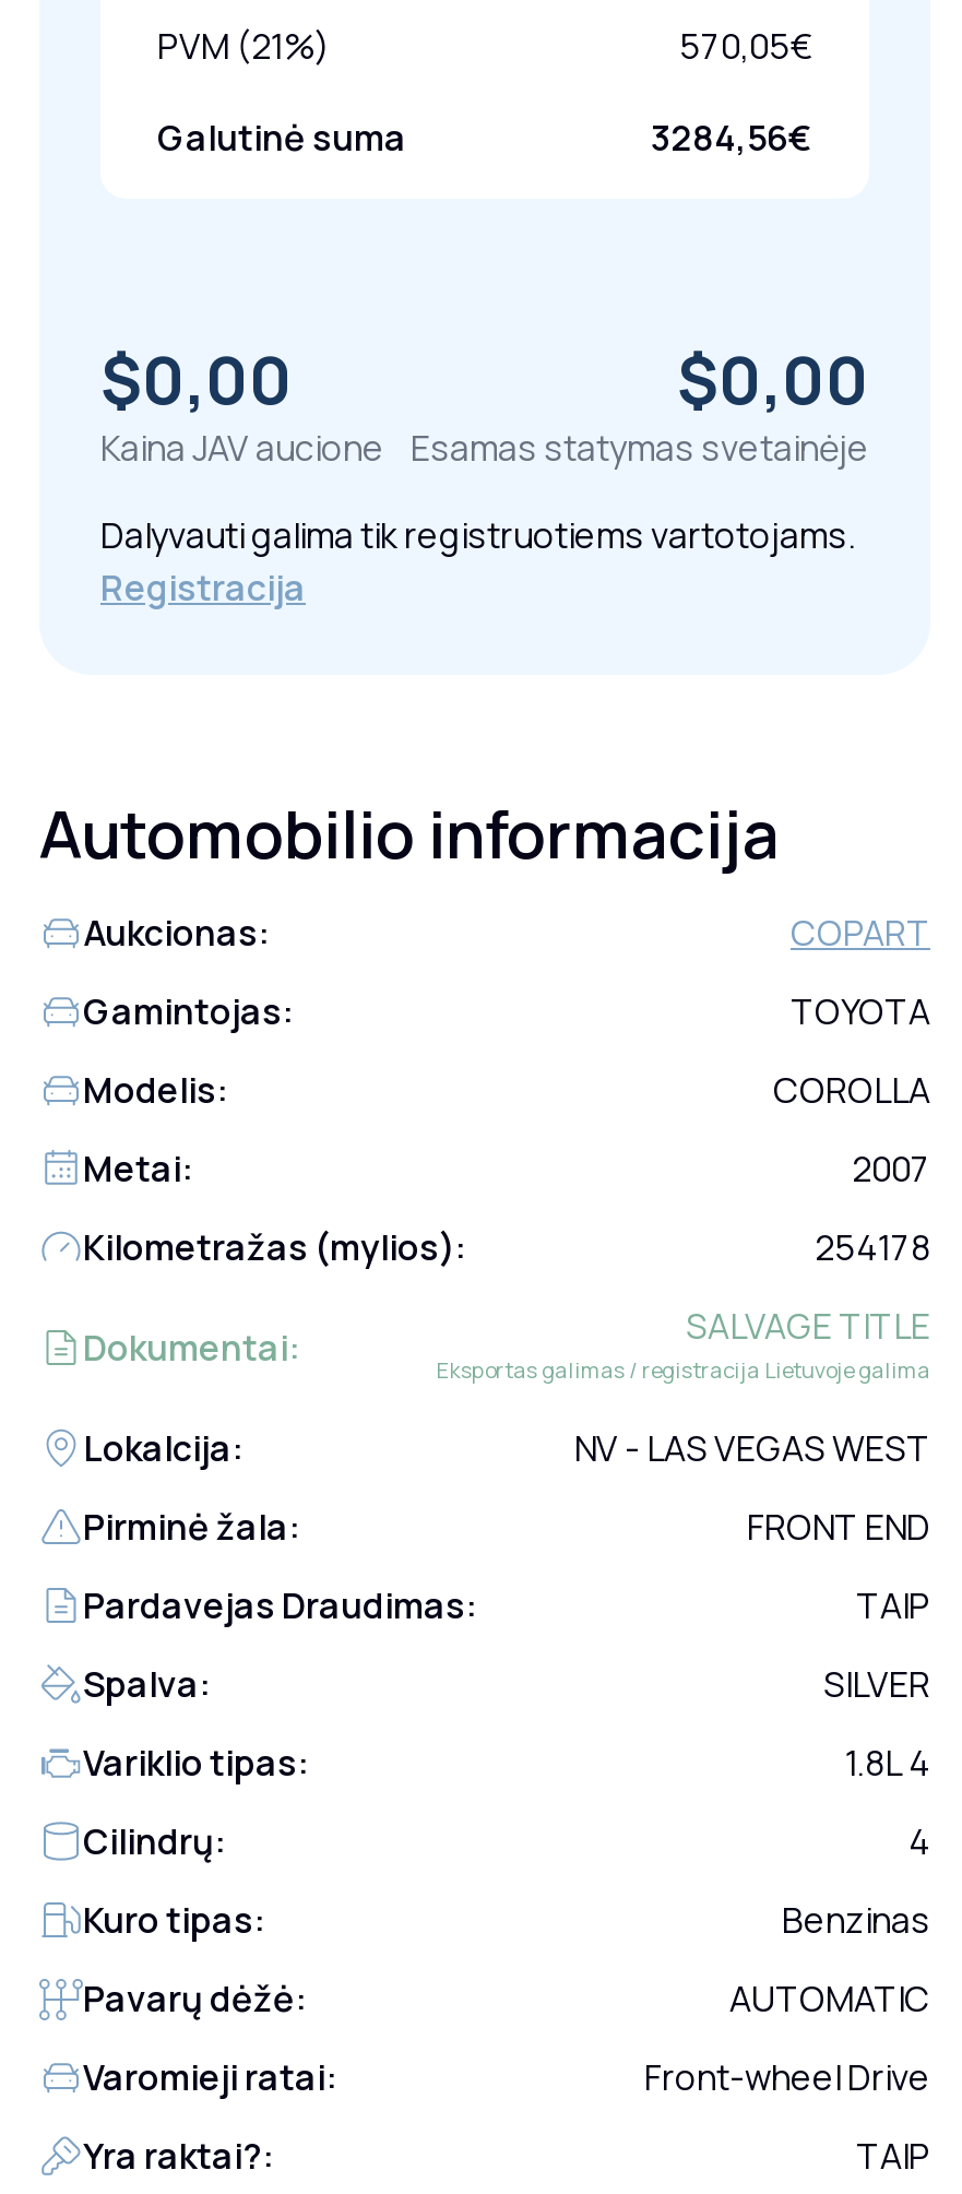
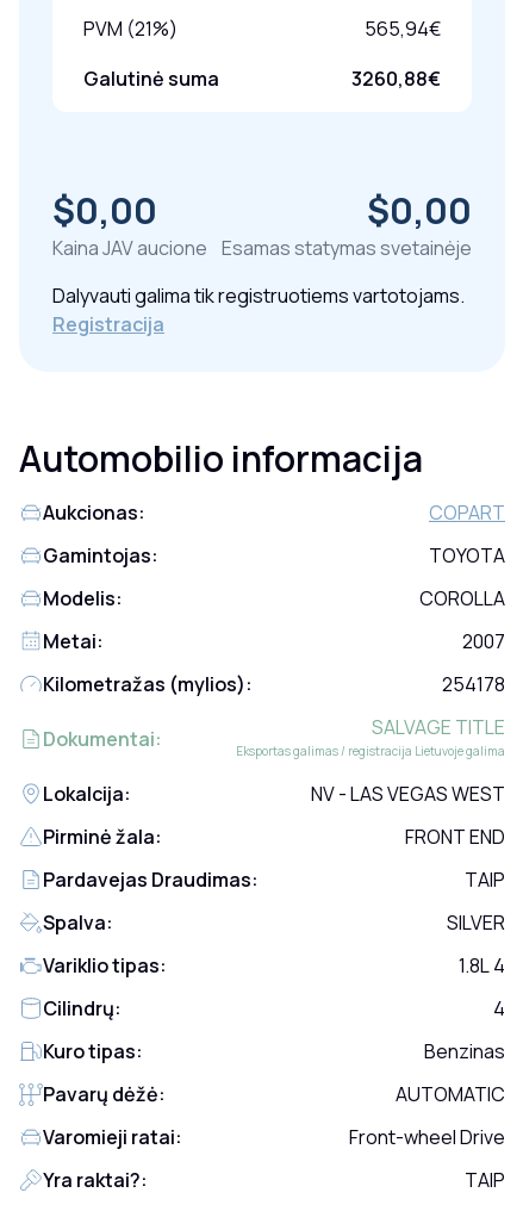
- 570,05€
+ 565,94€

- 3284,56€
+ 3260,88€
